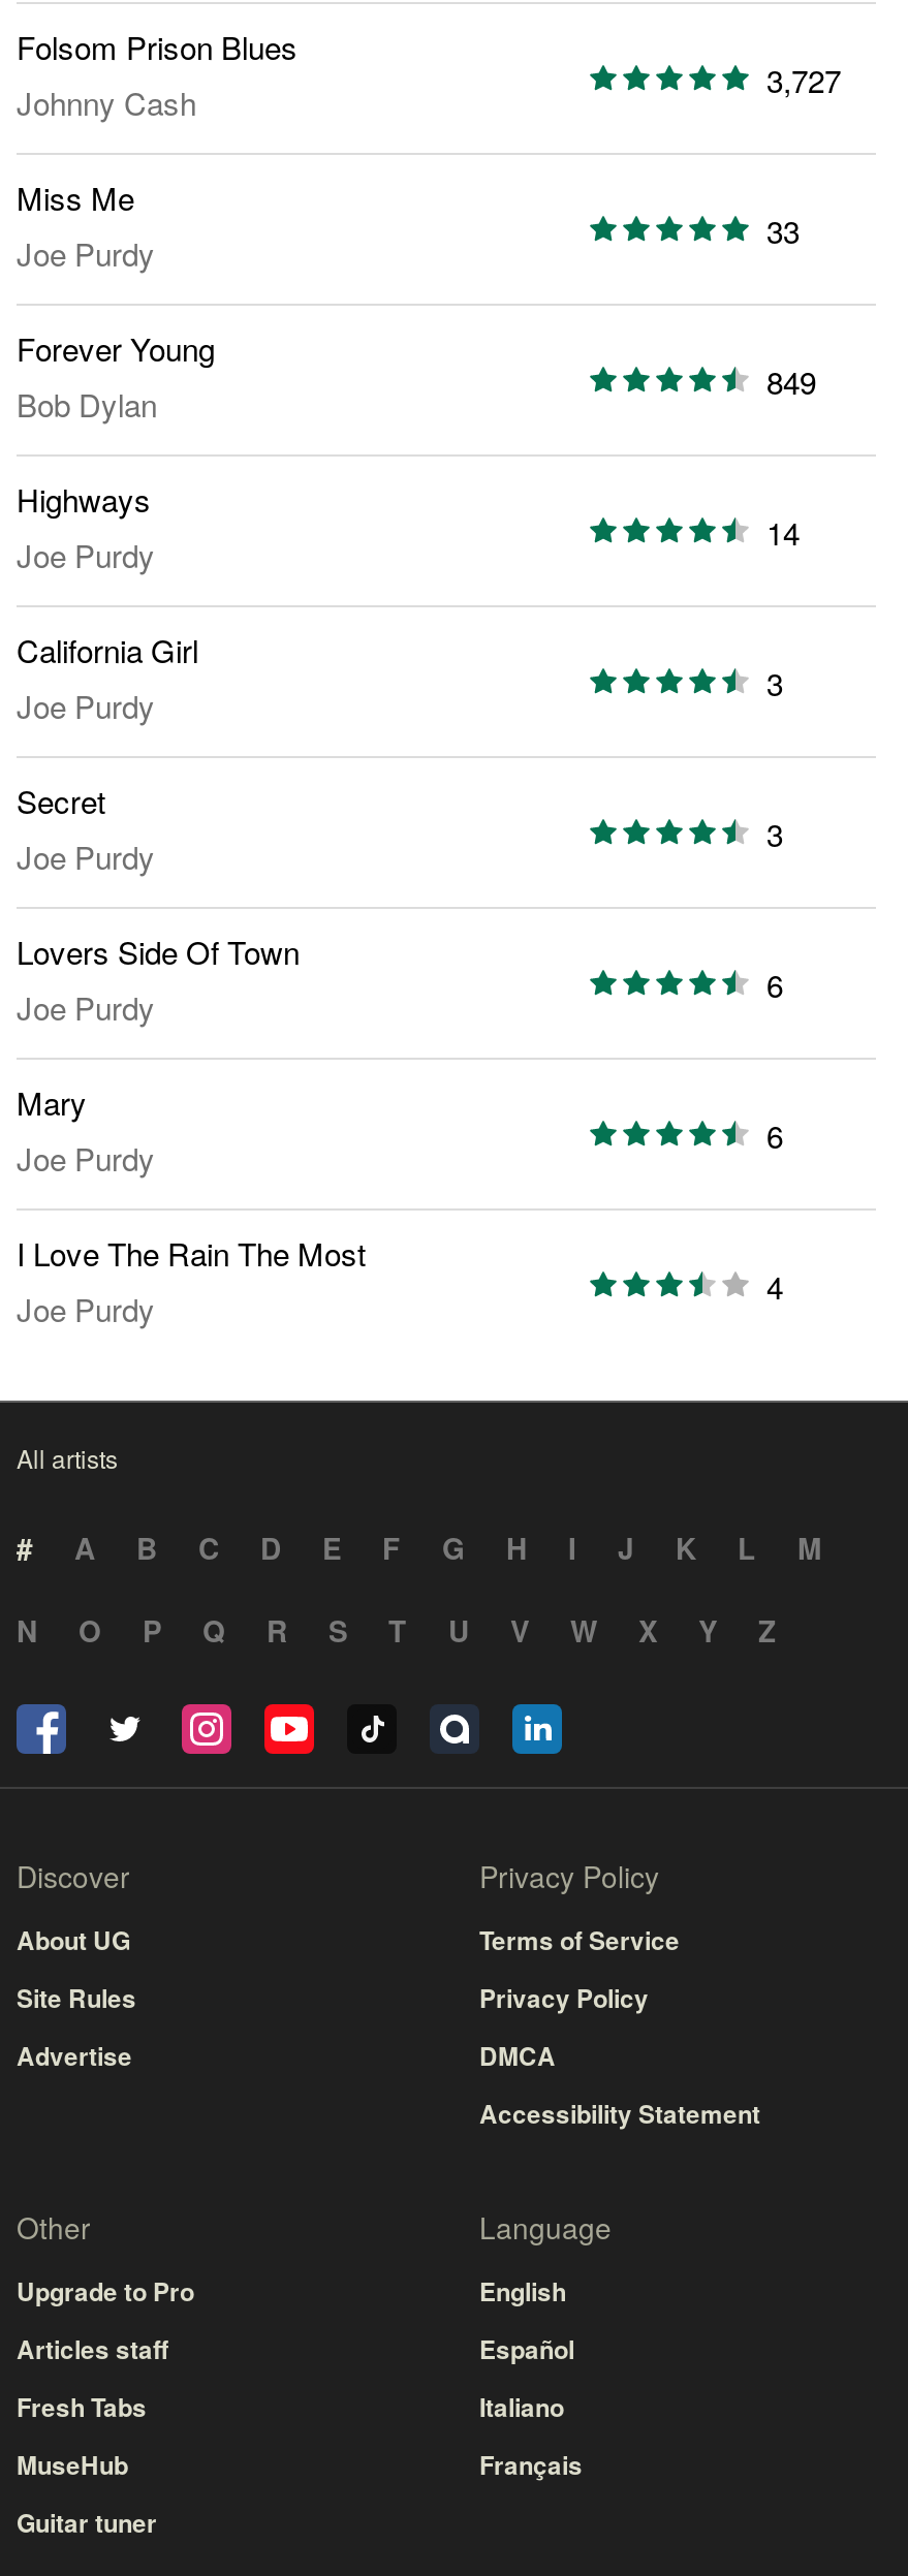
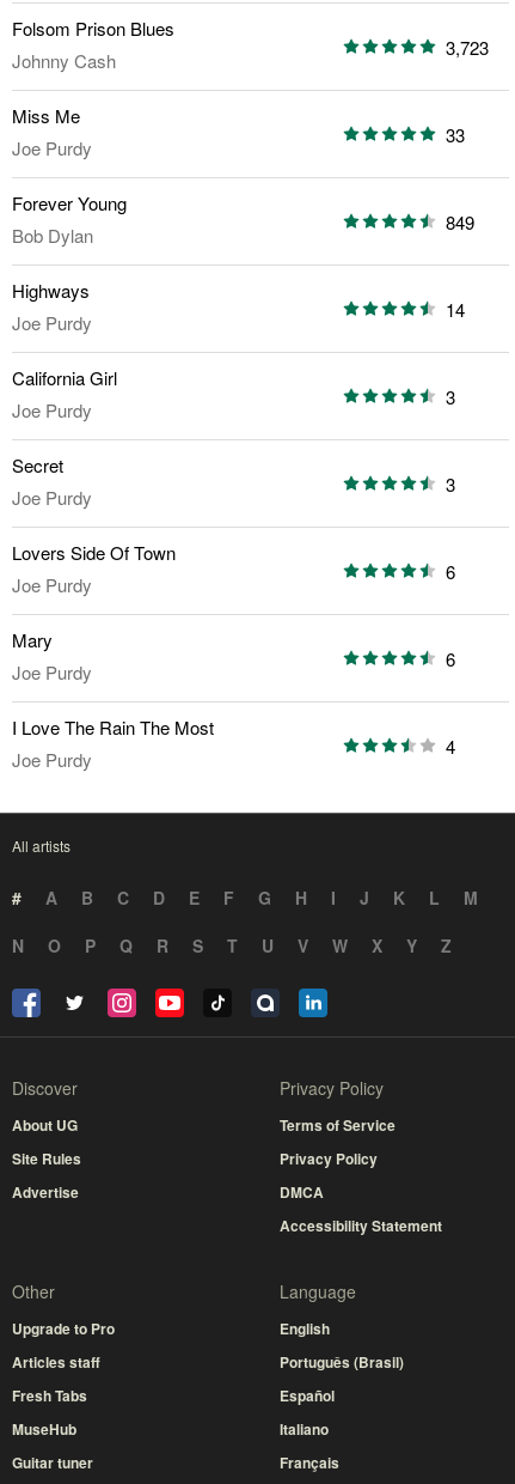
- 3,727
+ 3,723

moved down: Español | Italiano | Français

+ Português (Brasil)
